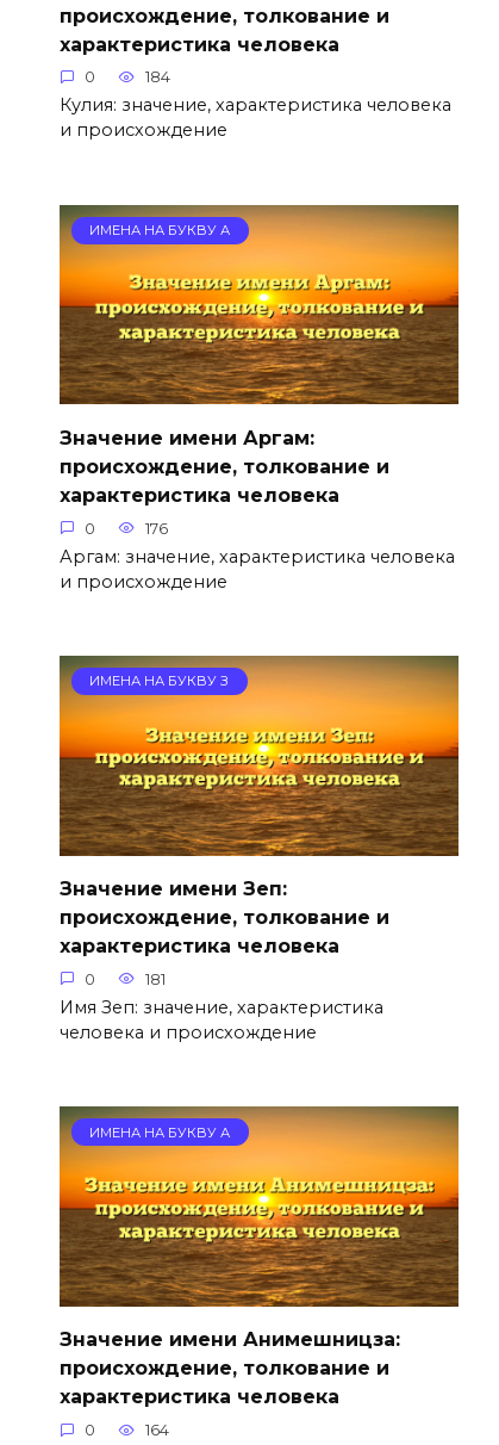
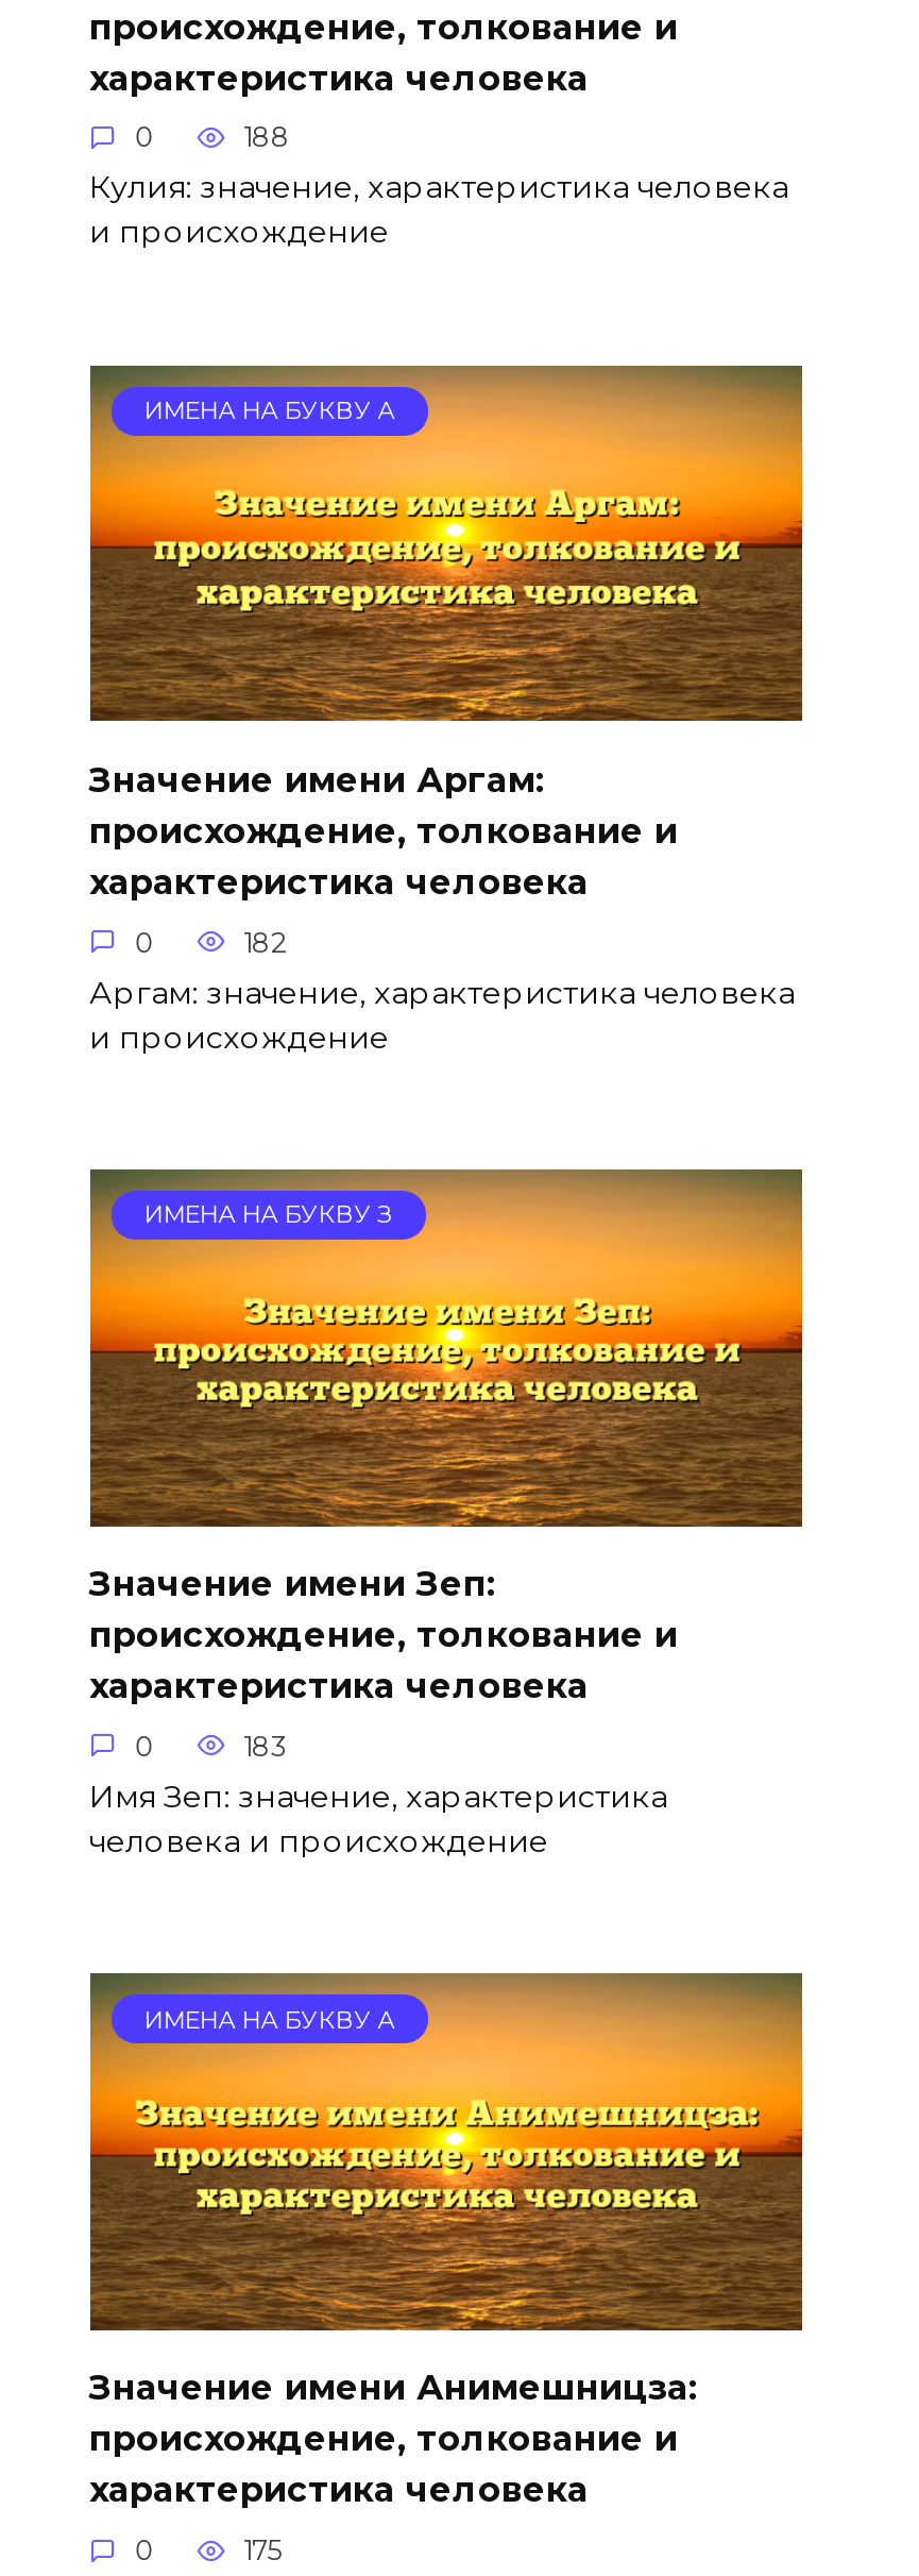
- 184
+ 188

- 176
+ 182

- 181
+ 183

- 164
+ 175
